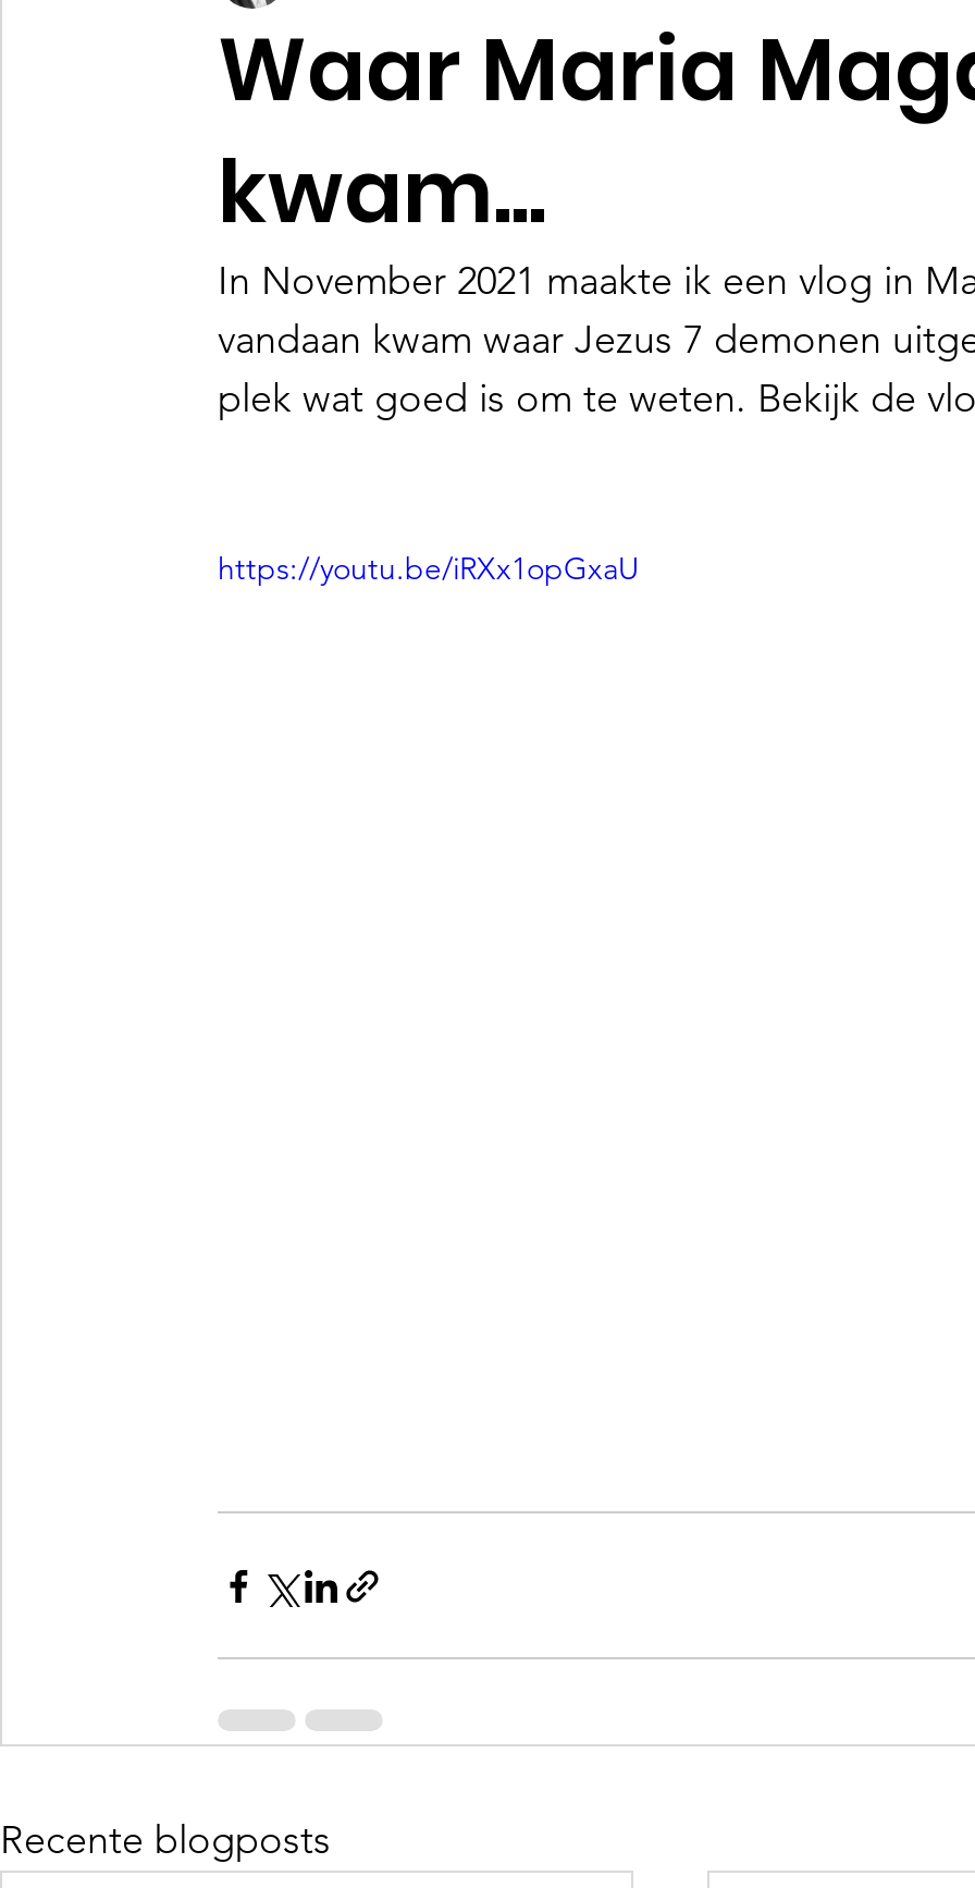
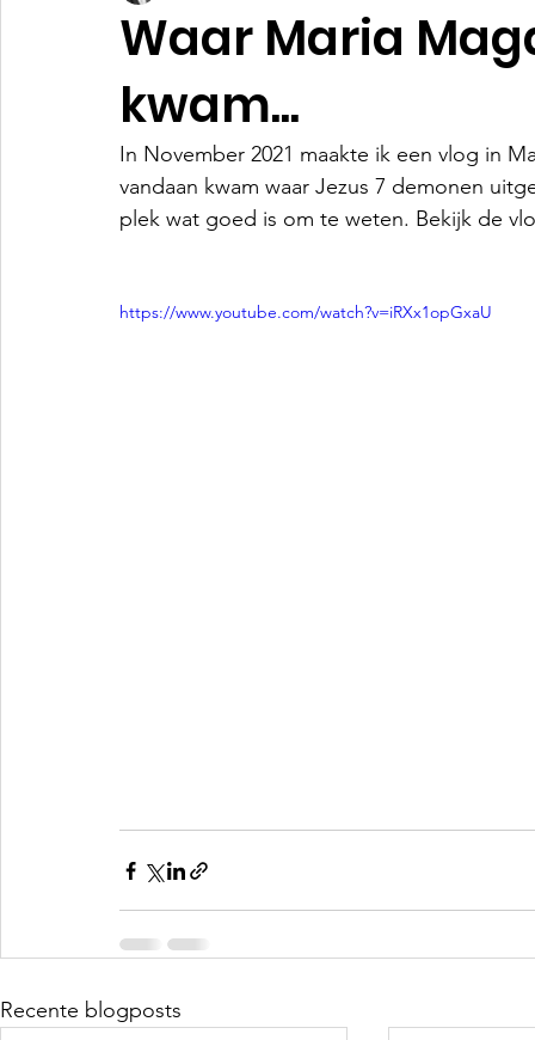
- https://youtu.be/iRXx1opGxaU
+ https://www.youtube.com/watch?v=iRXx1opGxaU
